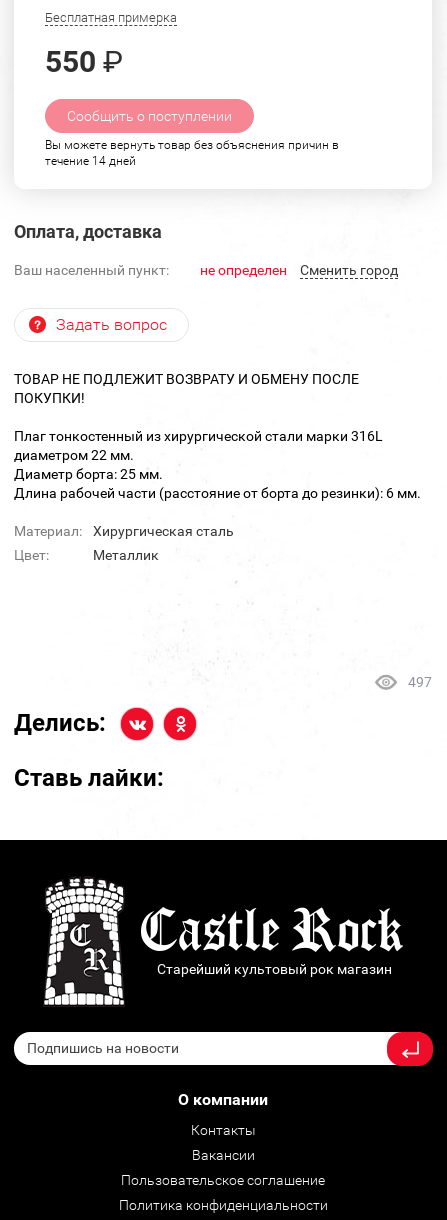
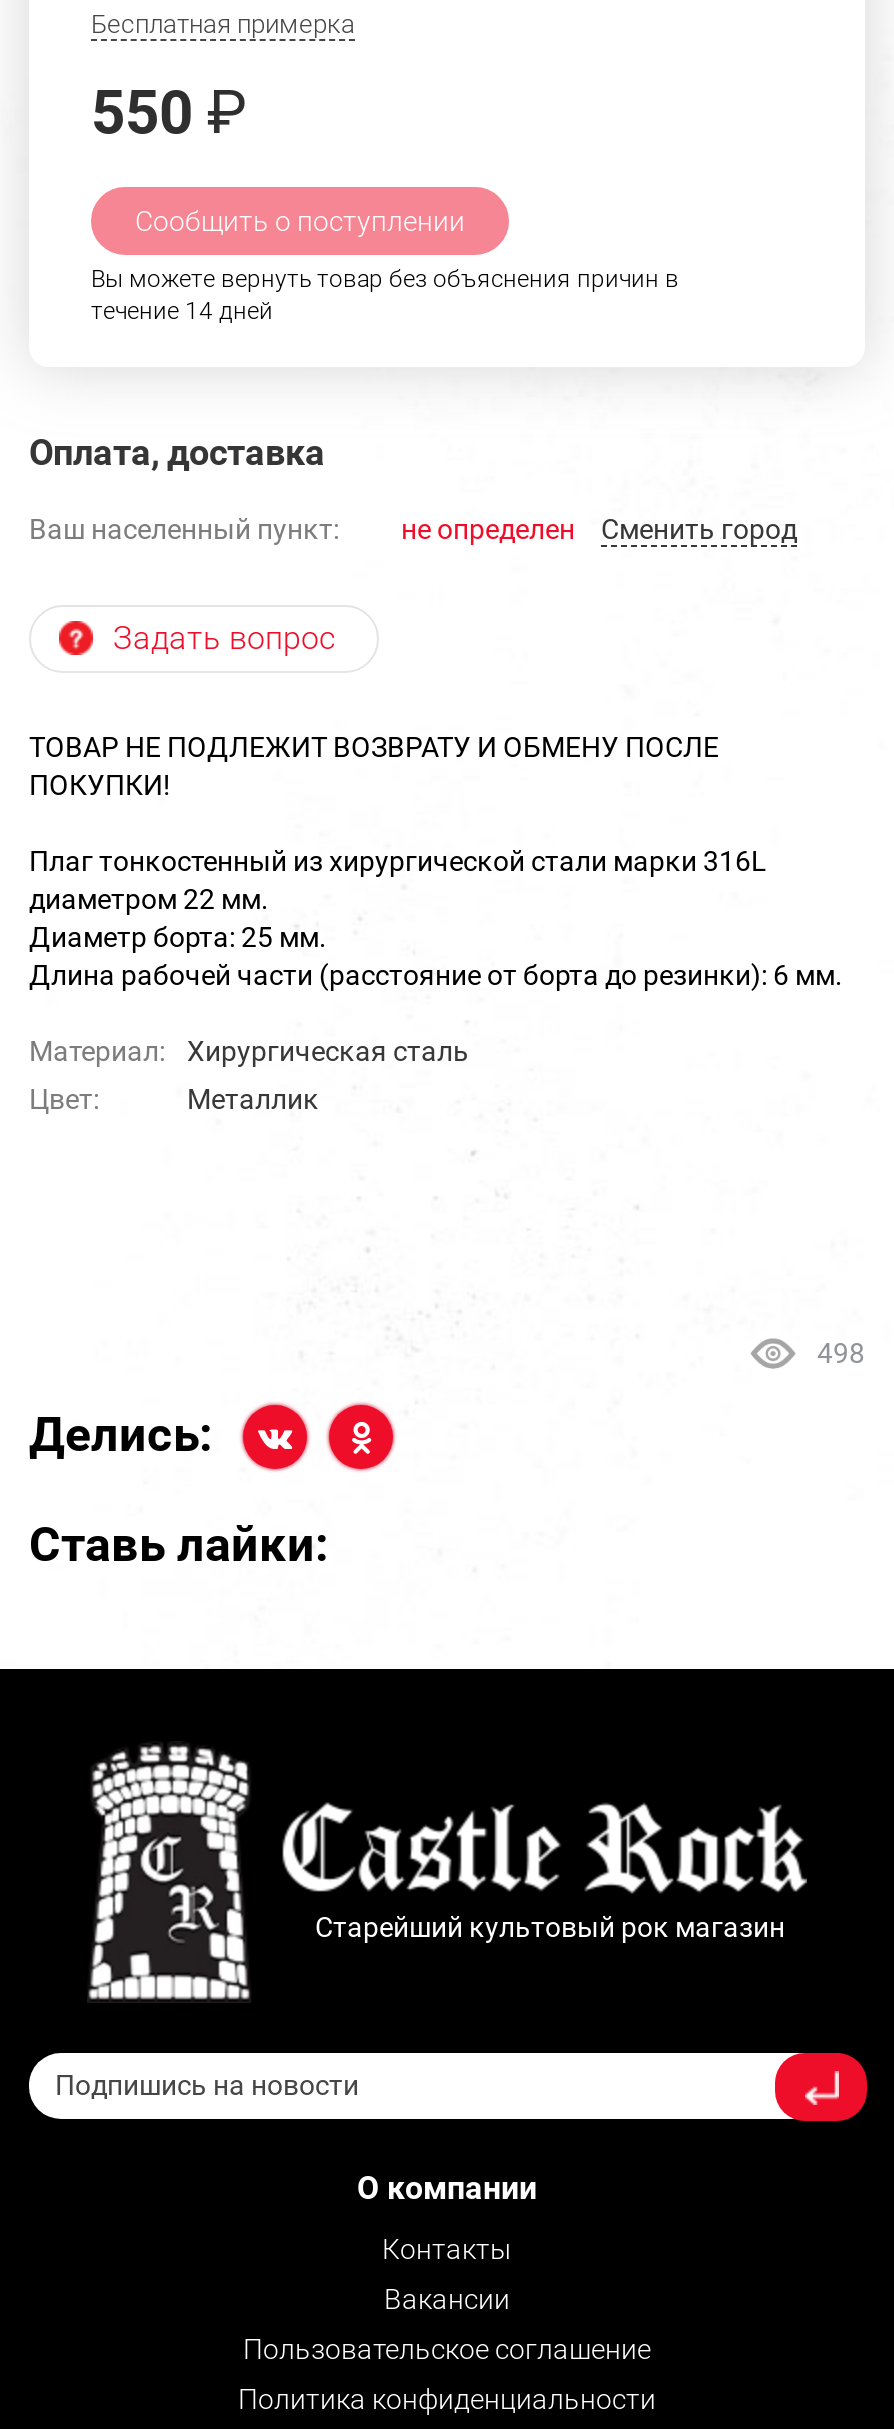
- 497
+ 498
